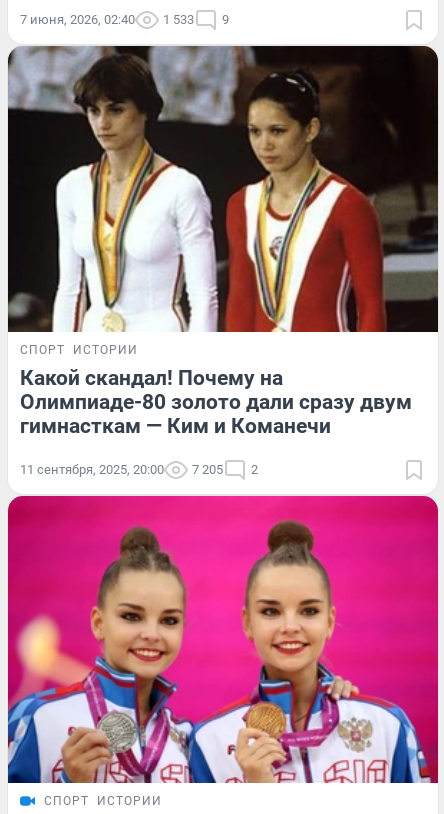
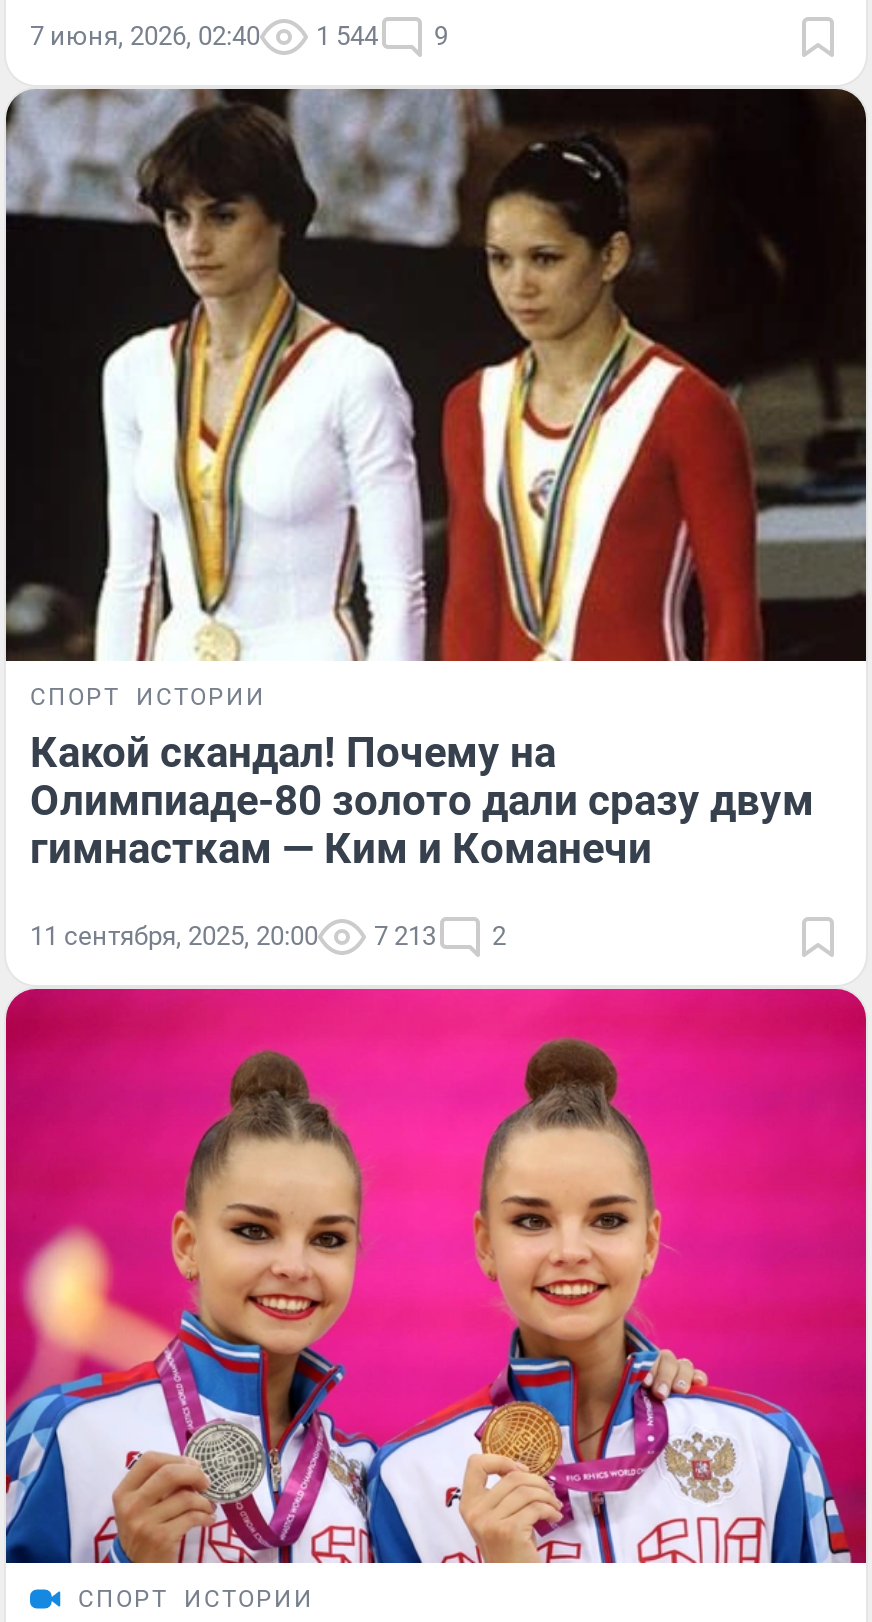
- 7 июня, 2026, 02:40 1 533 9
+ 7 июня, 2026, 02:40 1 544 9

- 11 сентября, 2025, 20:00 7 205 2
+ 11 сентября, 2025, 20:00 7 213 2
